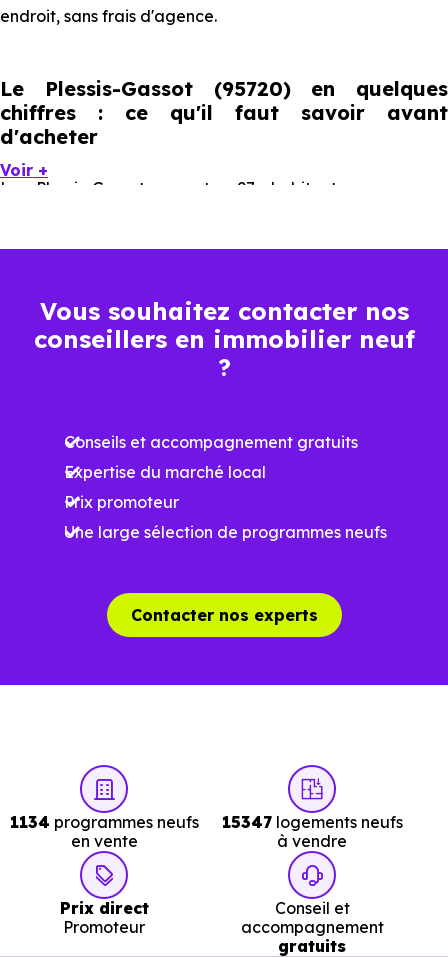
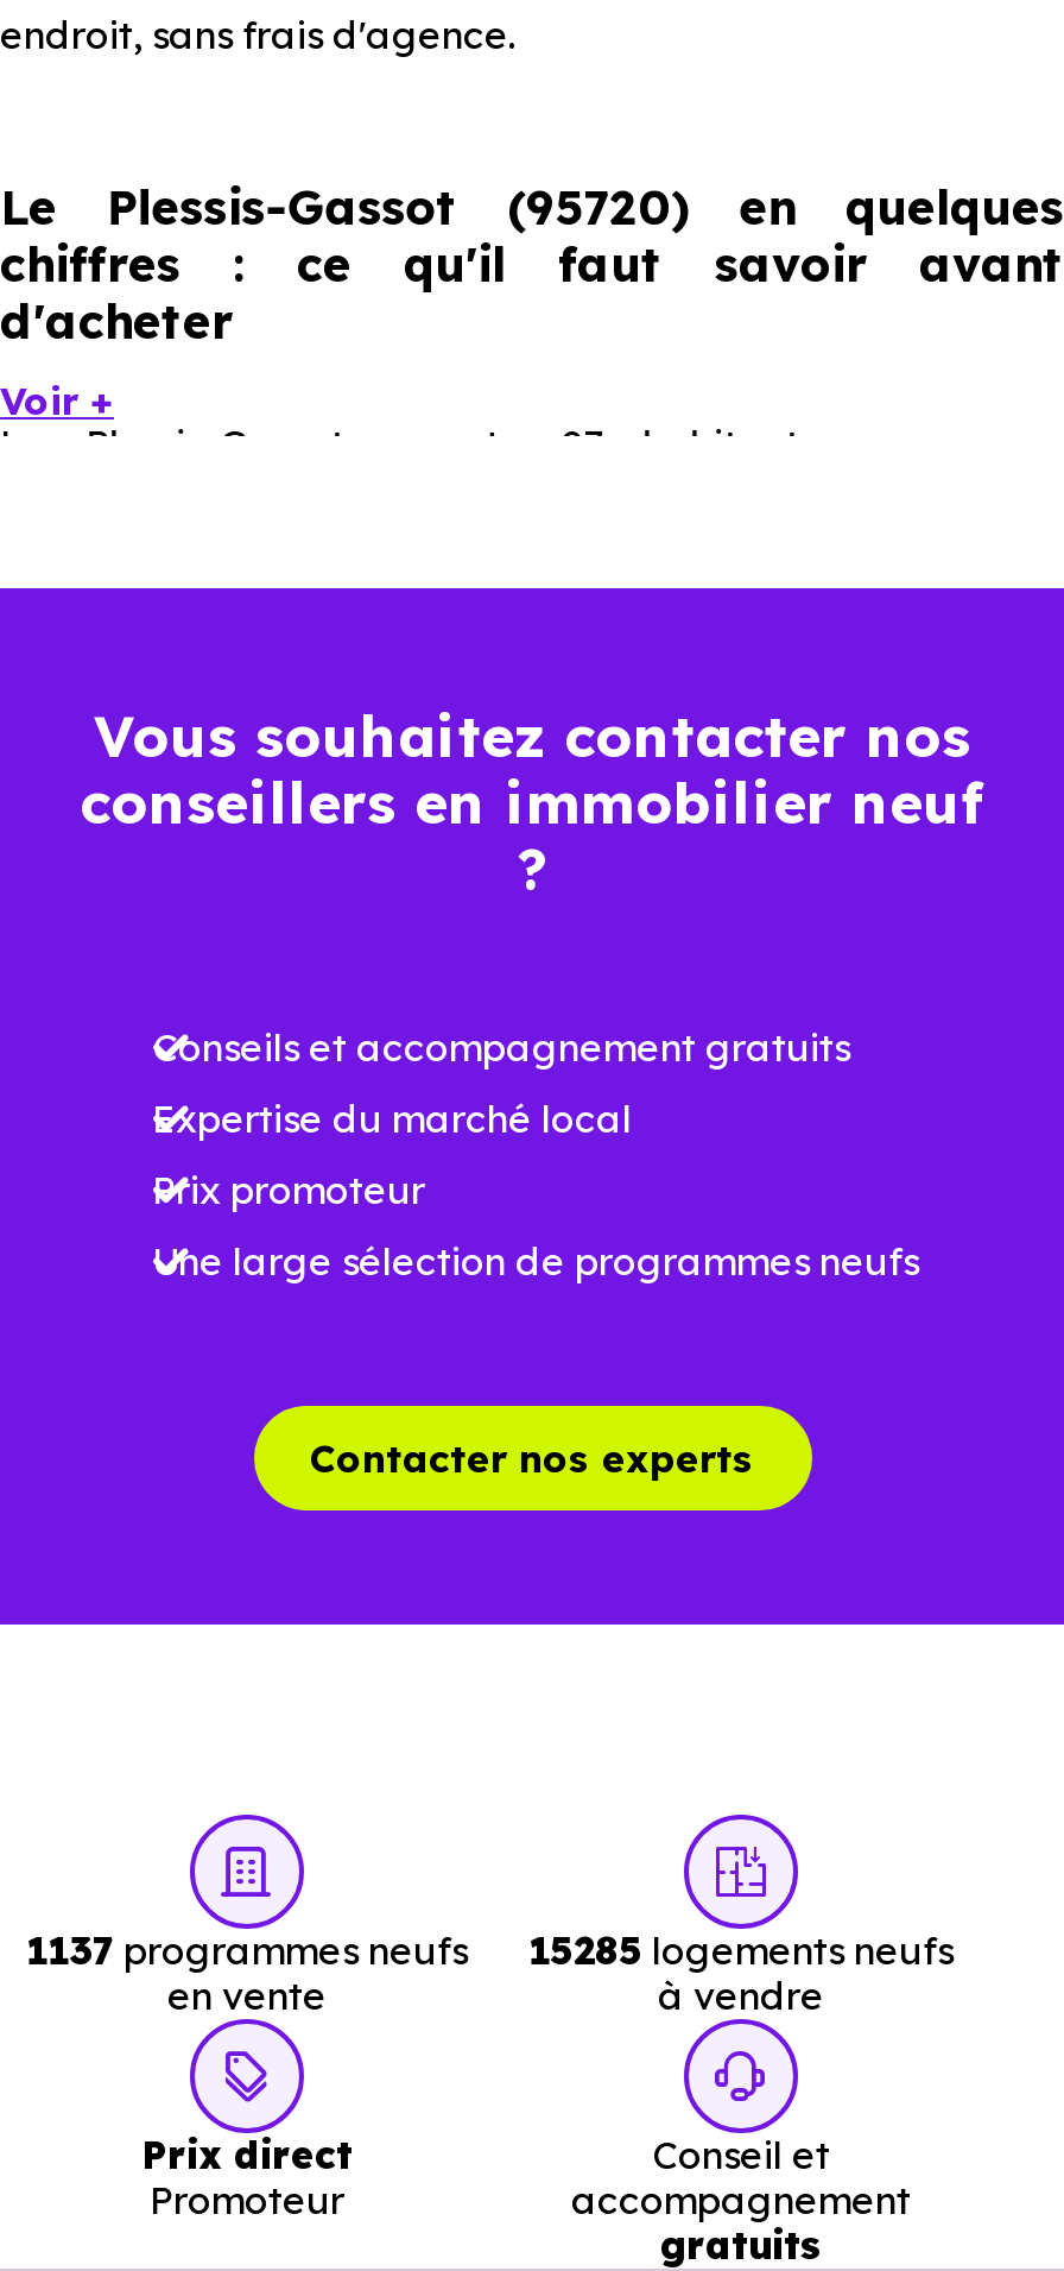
- 1134 programmes neufs
+ 1137 programmes neufs

- 15347 logements neufs
+ 15285 logements neufs
